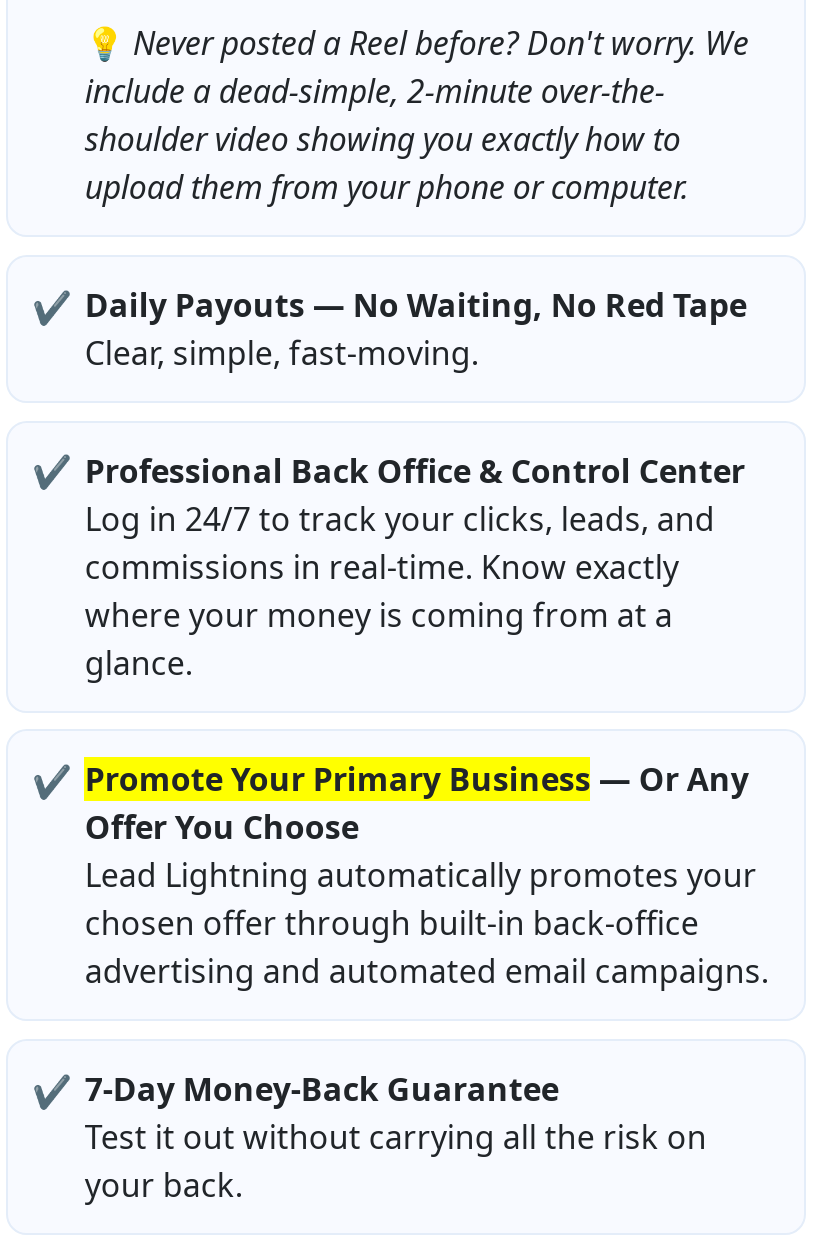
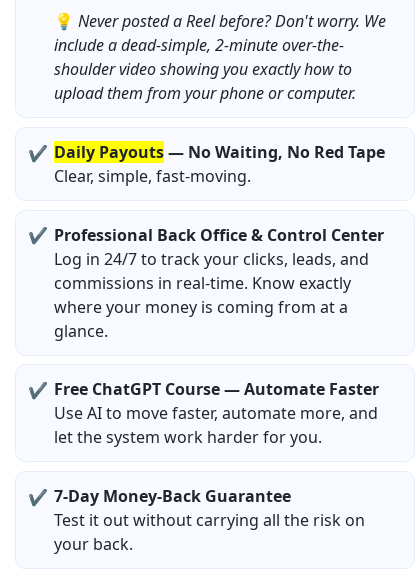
- Promote Your Primary Business — Or Any
- Offer You Choose
- Lead Lightning automatically promotes your
- chosen offer through built-in back-office
- advertising and automated email campaigns.
+ Free ChatGPT Course — Automate Faster
+ Use AI to move faster, automate more, and
+ let the system work harder for you.
